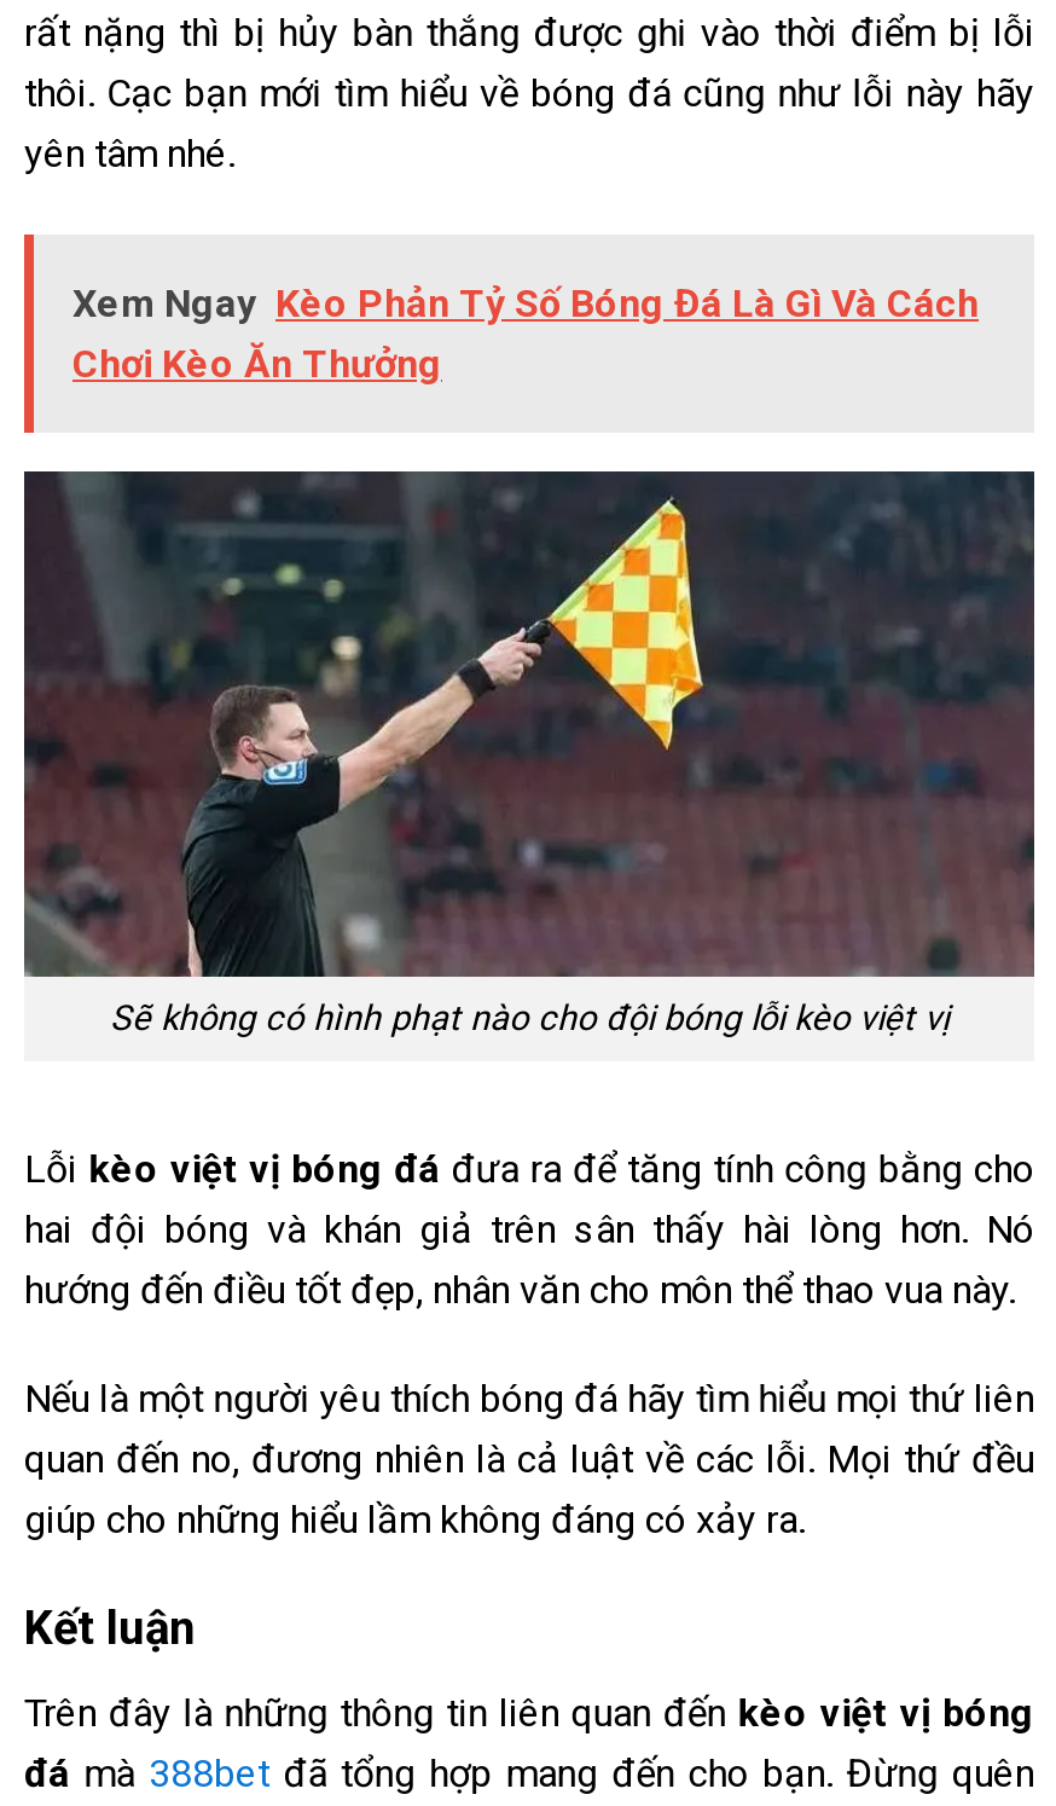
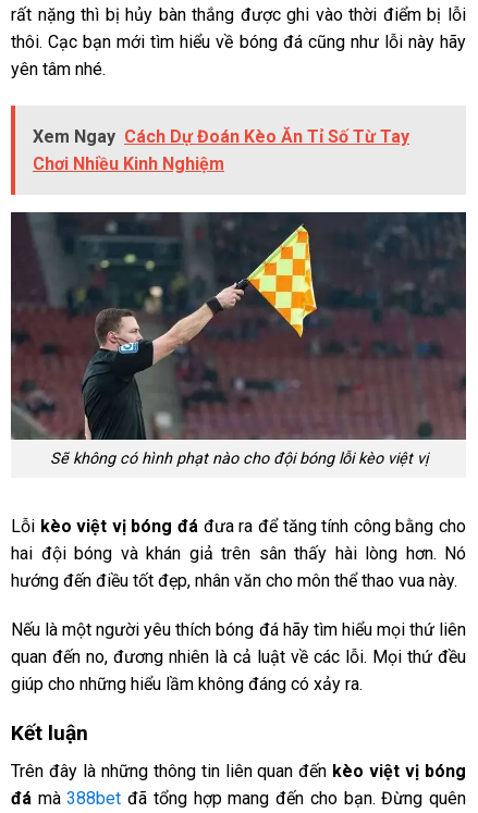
- Xem Ngay Kèo Phản Tỷ Số Bóng Đá Là Gì Và Cách
- Chơi Kèo Ăn Thưởng
+ Xem Ngay Cách Dự Đoán Kèo Ăn Tỉ Số Từ Tay
+ Chơi Nhiều Kinh Nghiệm
